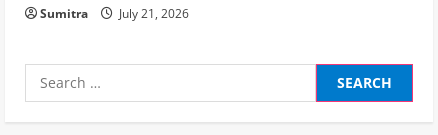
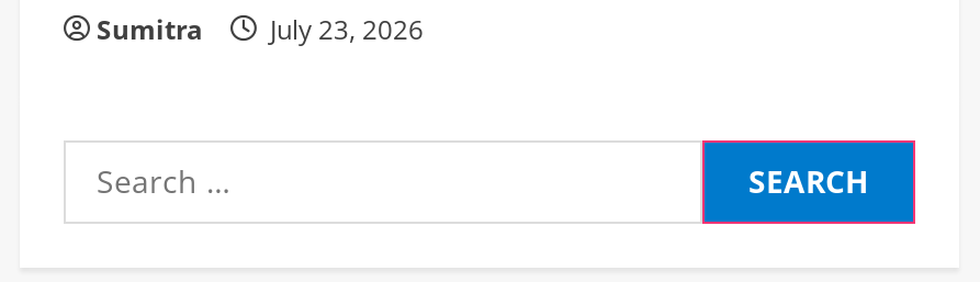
- Sumitra July 21, 2026
+ Sumitra July 23, 2026
